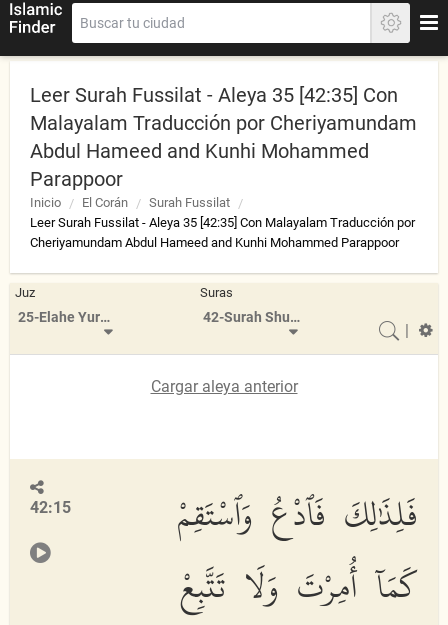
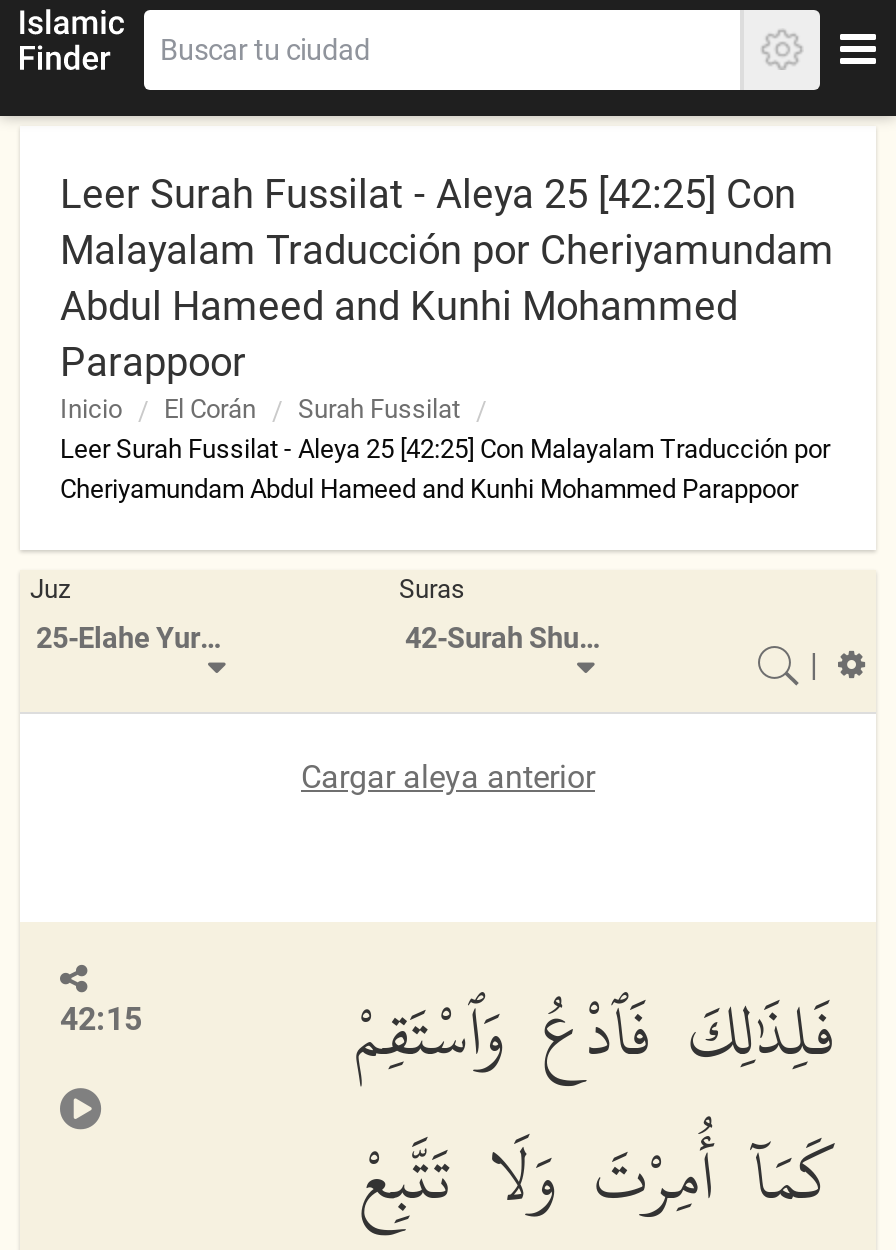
- Leer Surah Fussilat - Aleya 35 [42:35] Con
+ Leer Surah Fussilat - Aleya 25 [42:25] Con

- Leer Surah Fussilat - Aleya 35 [42:35] Con Malayalam Traducción por
+ Leer Surah Fussilat - Aleya 25 [42:25] Con Malayalam Traducción por
